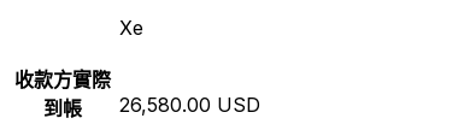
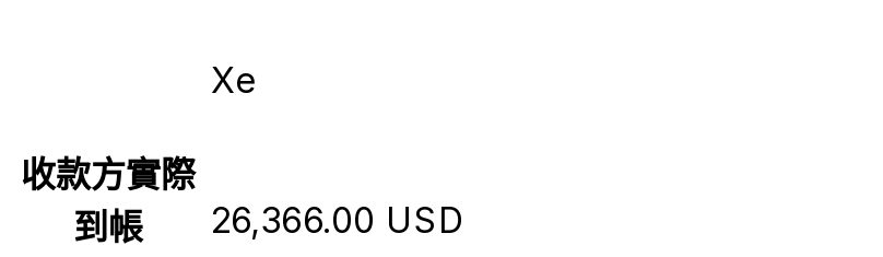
- 到帳 26,580.00 USD
+ 到帳 26,366.00 USD
